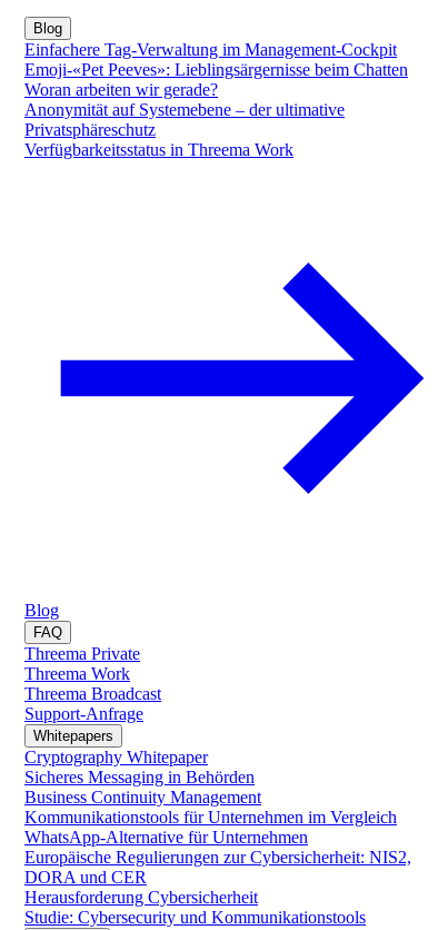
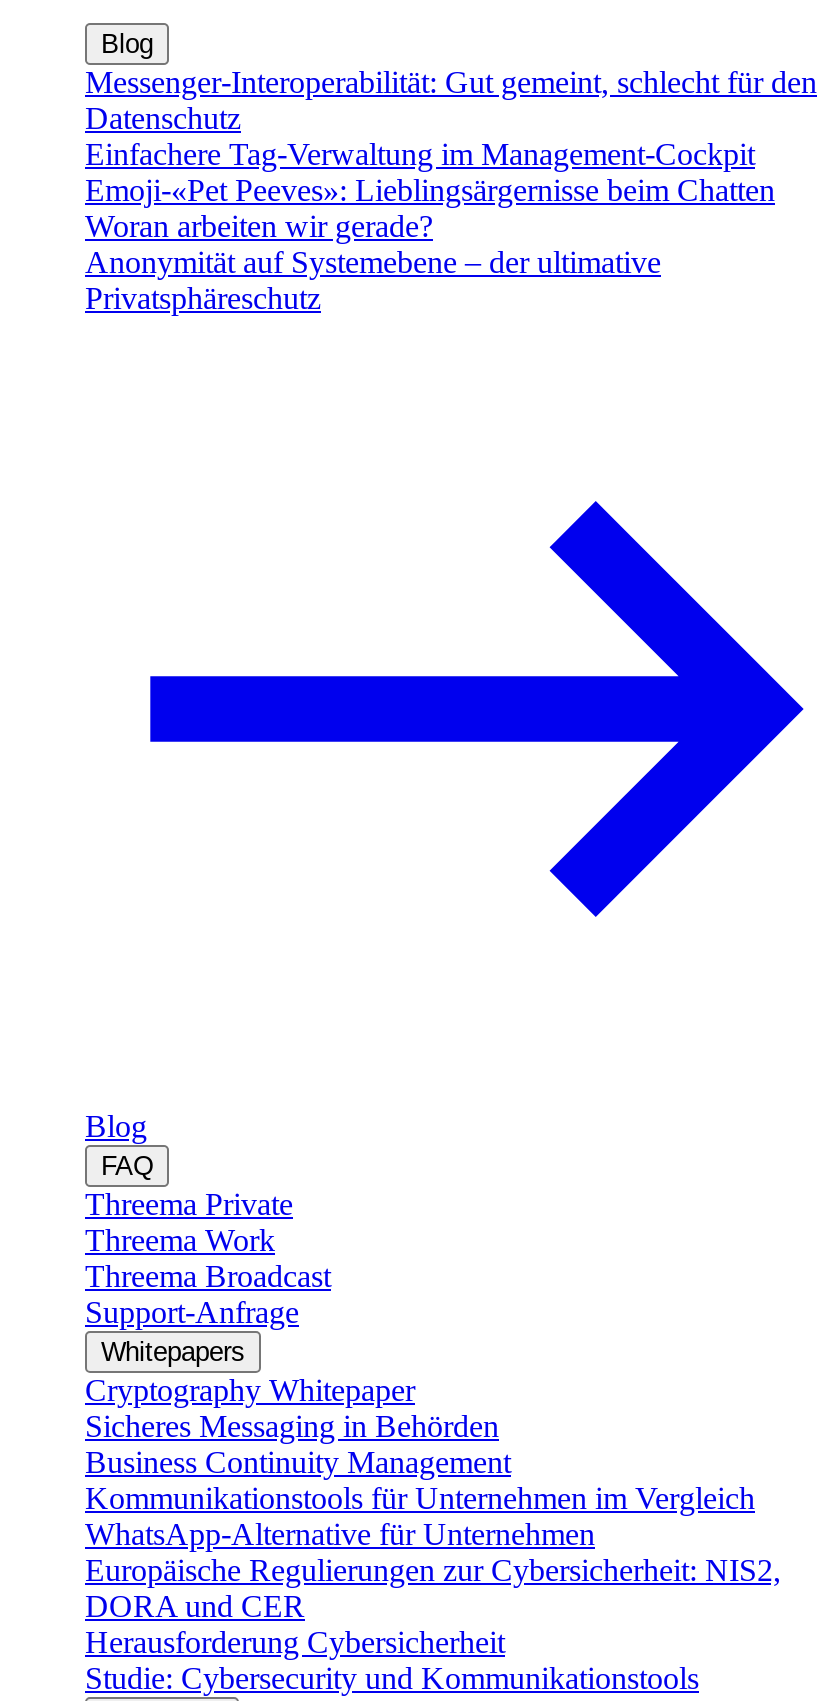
+ Messenger-Interoperabilität: Gut gemeint, schlecht für den
+ Datenschutz

moved down: Einfachere Tag-Verwaltung im Management-Cockpit | Emoji-«Pet Peeves»: Lieblingsärgernisse beim Chatten | Woran arbeiten wir gerade? | Anonymität auf Systemebene – der ultimative | Privatsphäreschutz

- Verfügbarkeitsstatus in Threema Work
